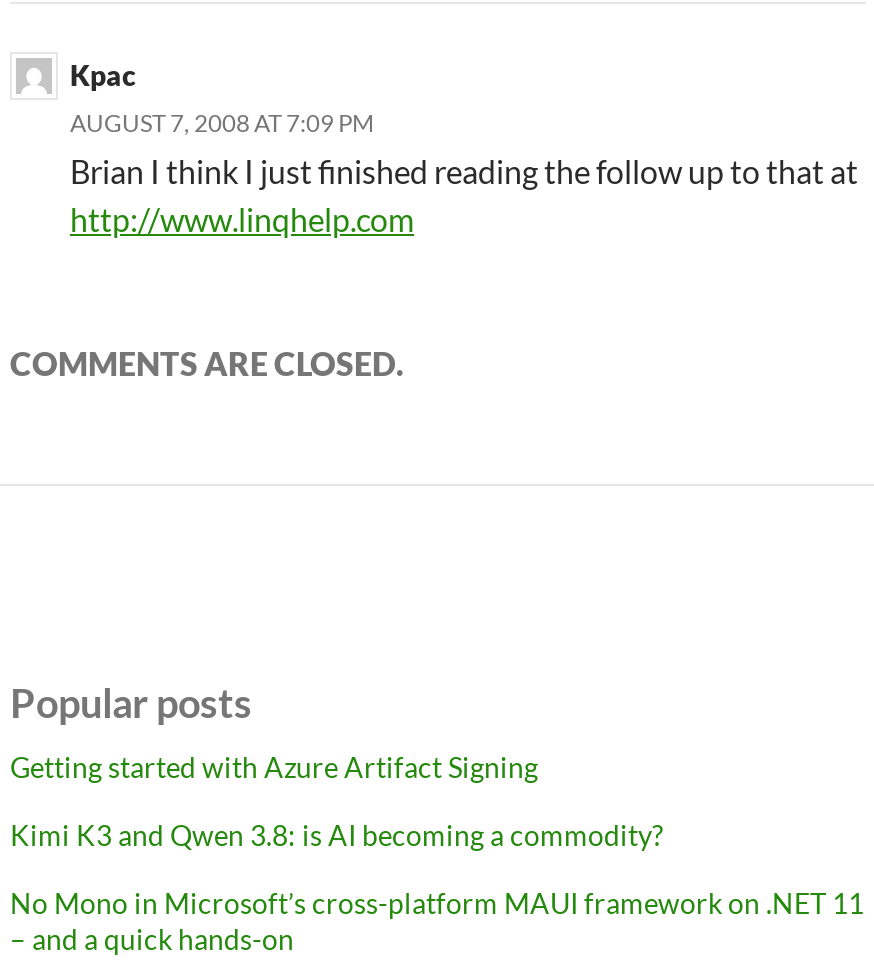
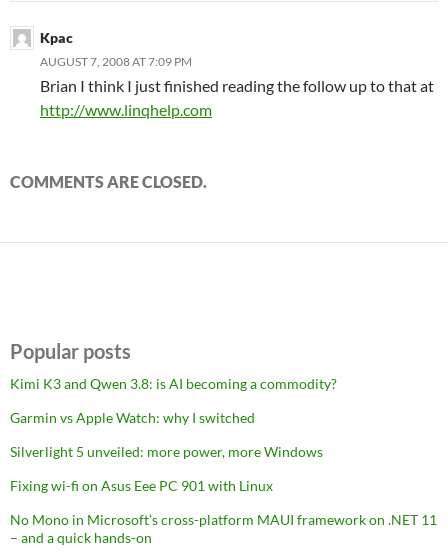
- Getting started with Azure Artifact Signing

moved up: Kimi K3 and Qwen 3.8: is AI becoming a commodity?

+ Garmin vs Apple Watch: why I switched
+ Silverlight 5 unveiled: more power, more Windows
+ Fixing wi-fi on Asus Eee PC 901 with Linux
